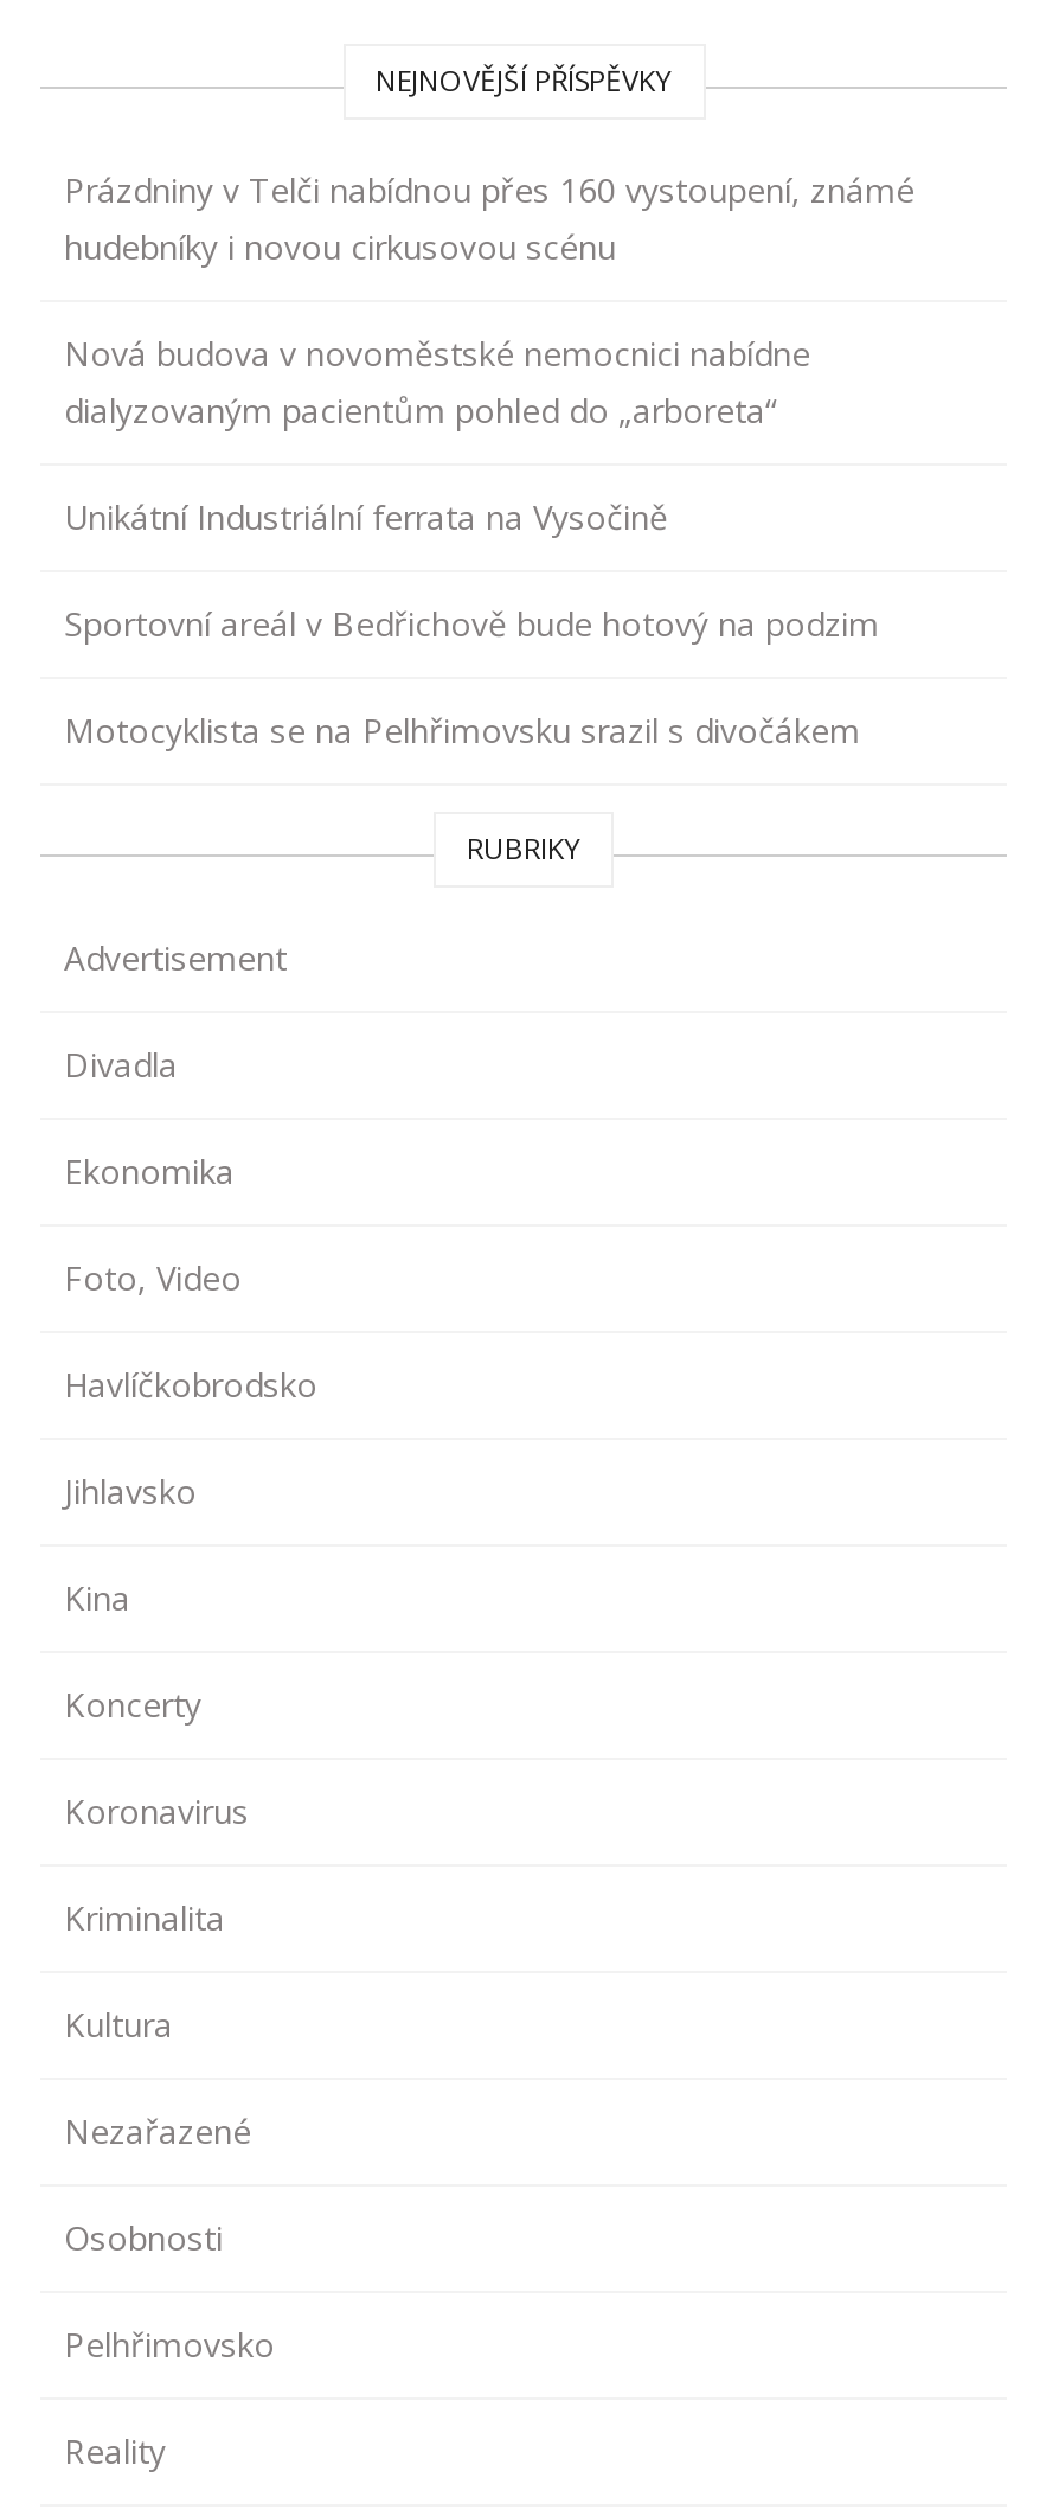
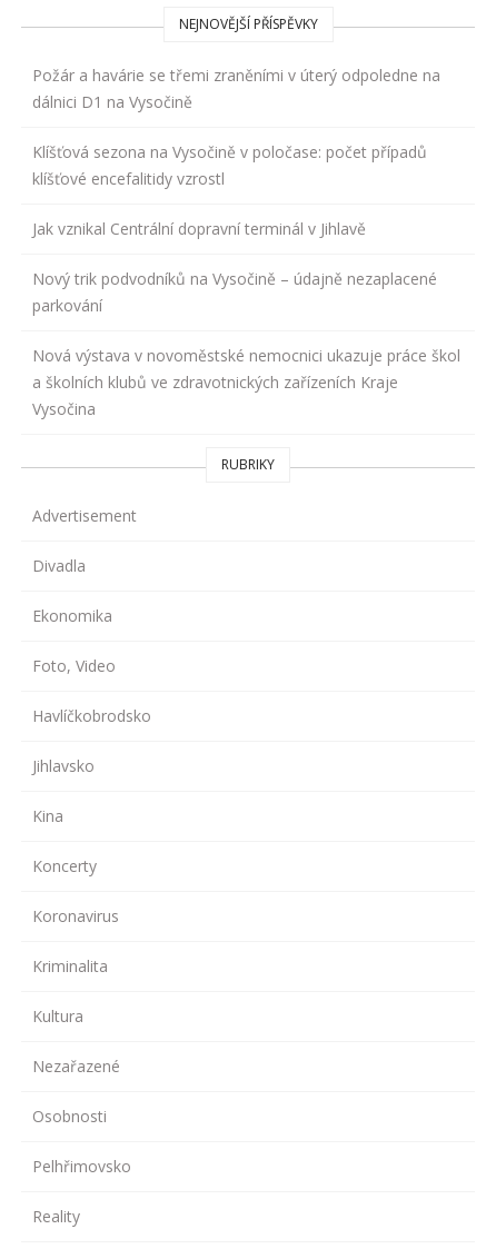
- Prázdniny v Telči nabídnou přes 160 vystoupení, známé
- hudebníky i novou cirkusovou scénu
+ Požár a havárie se třemi zraněními v úterý odpoledne na
+ dálnici D1 na Vysočině

- Nová budova v novoměstské nemocnici nabídne
- dialyzovaným pacientům pohled do „arboreta“
+ Klíšťová sezona na Vysočině v poločase: počet případů
+ klíšťové encefalitidy vzrostl

- Unikátní Industriální ferrata na Vysočině
+ Jak vznikal Centrální dopravní terminál v Jihlavě

- Sportovní areál v Bedřichově bude hotový na podzim
+ Nový trik podvodníků na Vysočině – údajně nezaplacené
+ parkování

- Motocyklista se na Pelhřimovsku srazil s divočákem
+ Nová výstava v novoměstské nemocnici ukazuje práce škol
+ a školních klubů ve zdravotnických zařízeních Kraje
+ Vysočina
